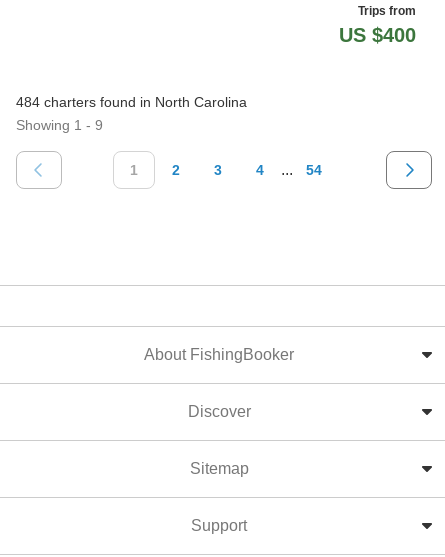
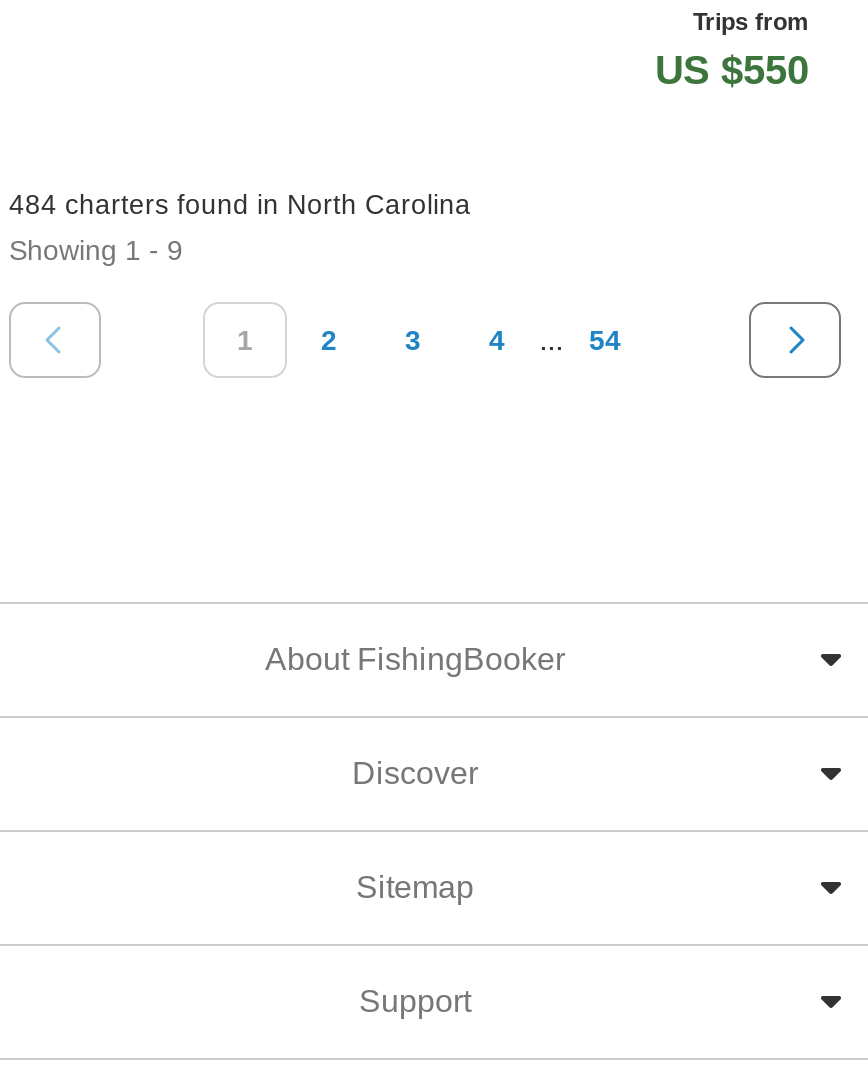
- US $400
+ US $550
